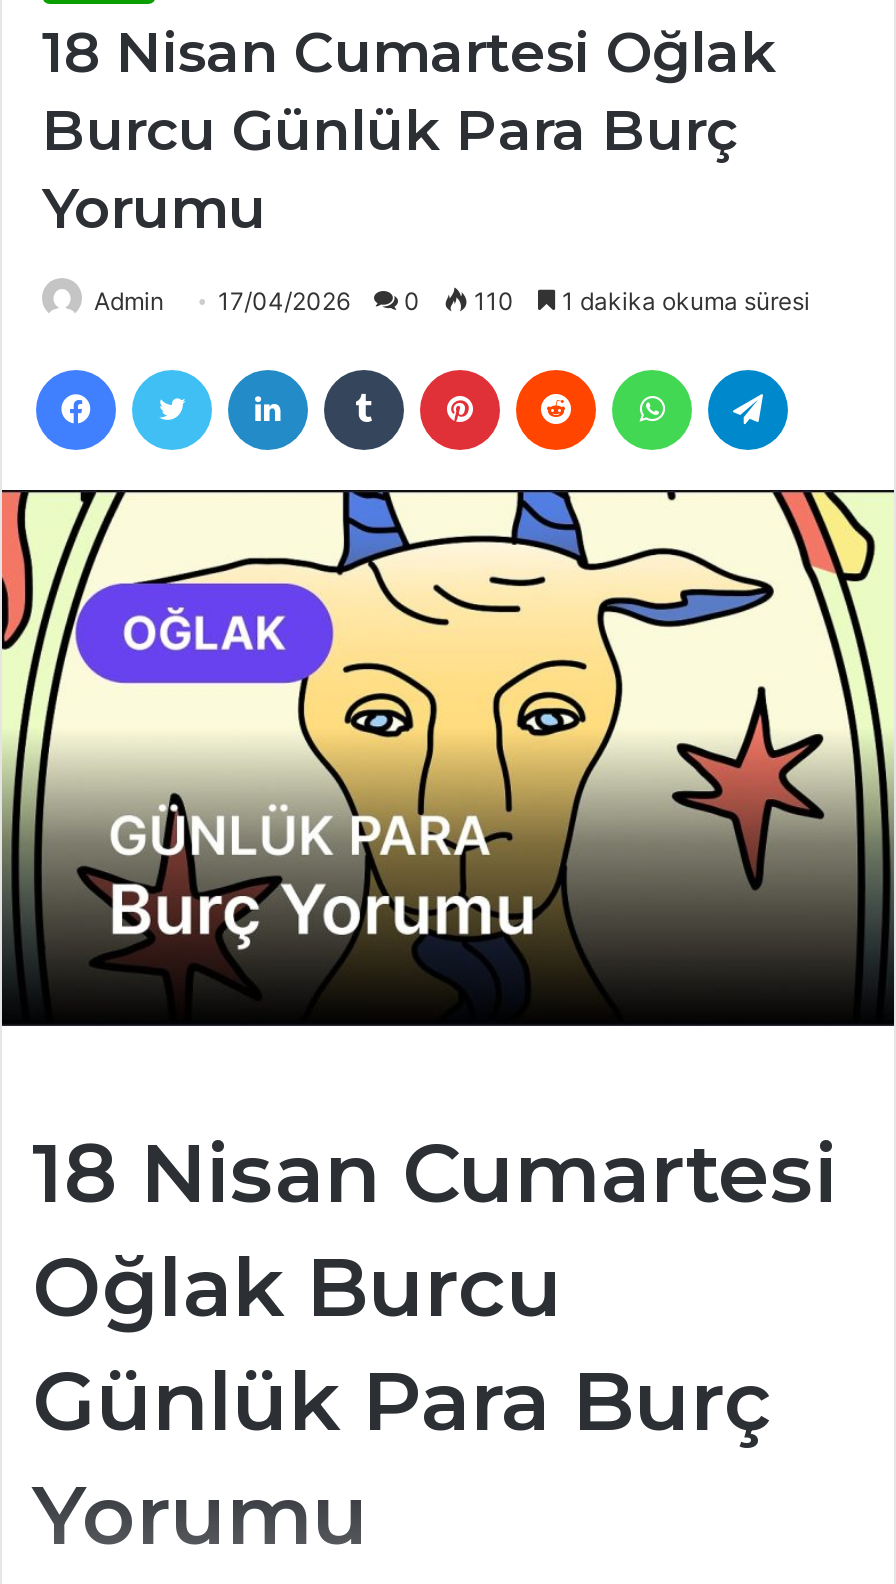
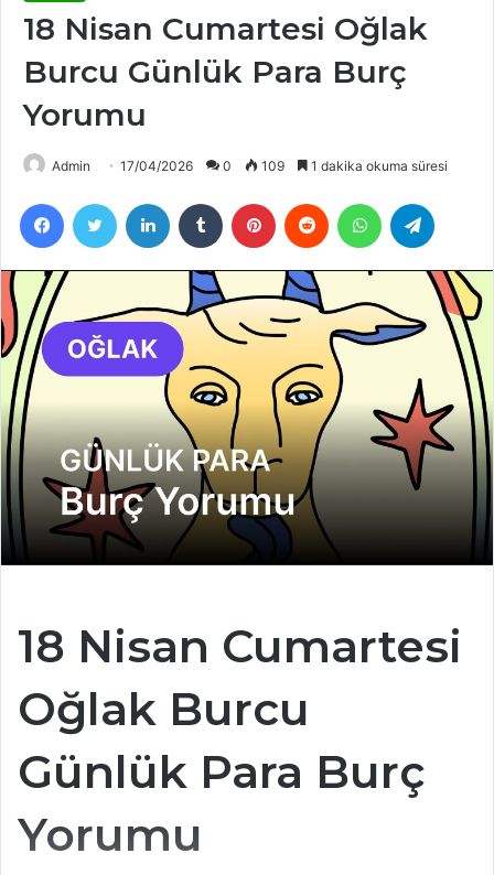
- Admin 17/04/2026 0 110 1 dakika okuma süresi
+ Admin 17/04/2026 0 109 1 dakika okuma süresi
